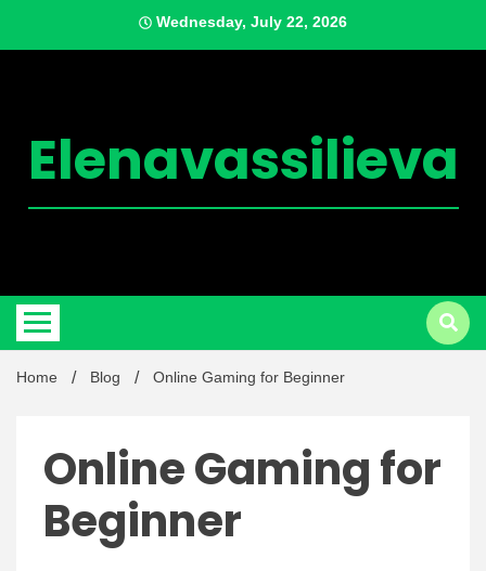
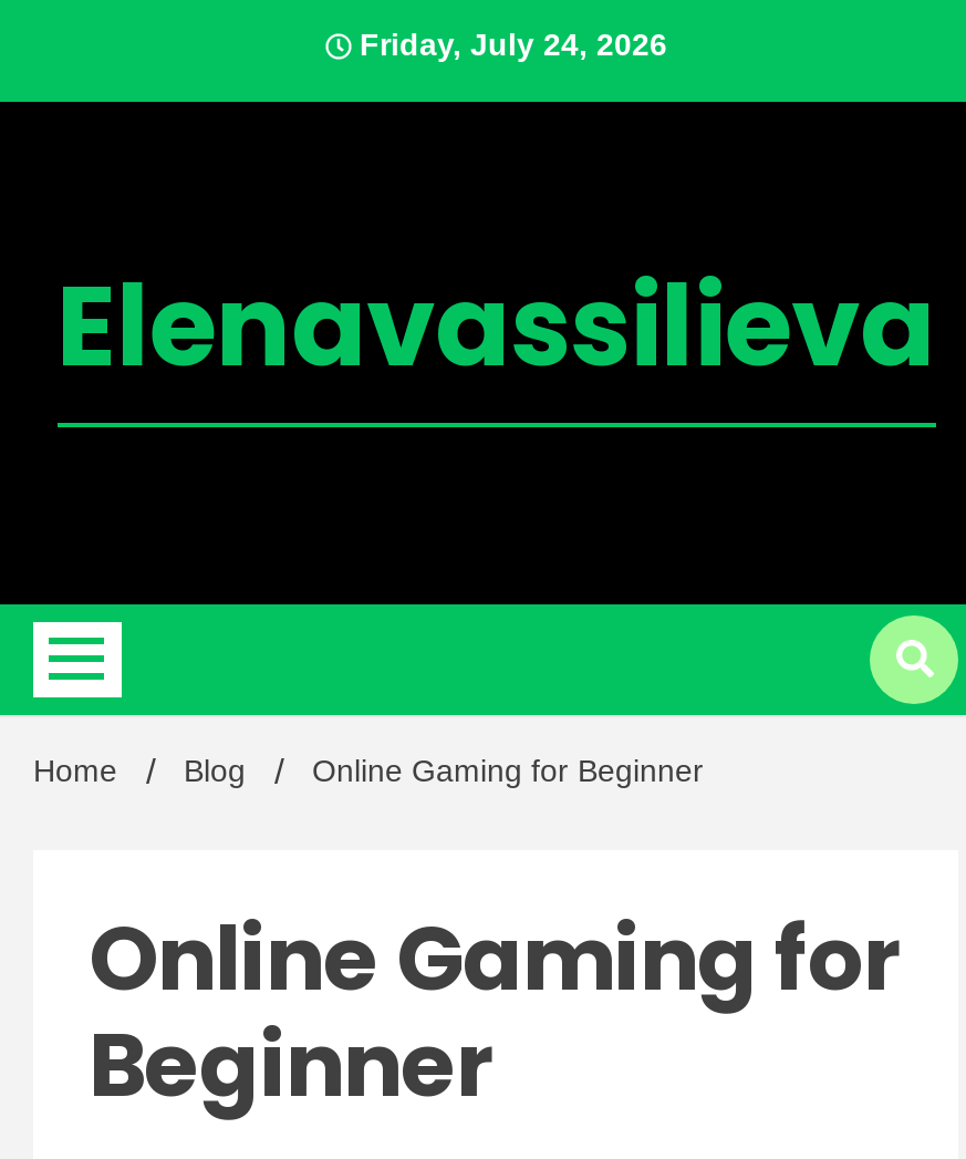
- Wednesday, July 22, 2026
+ Friday, July 24, 2026
